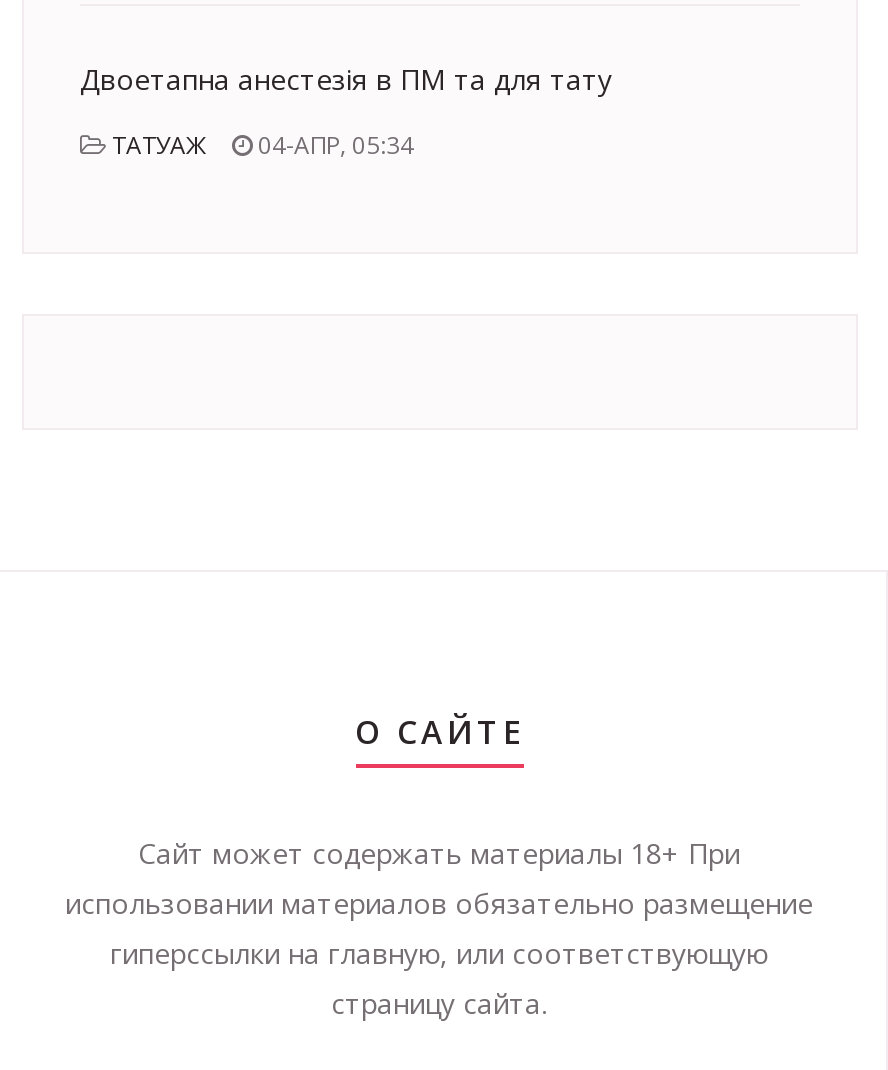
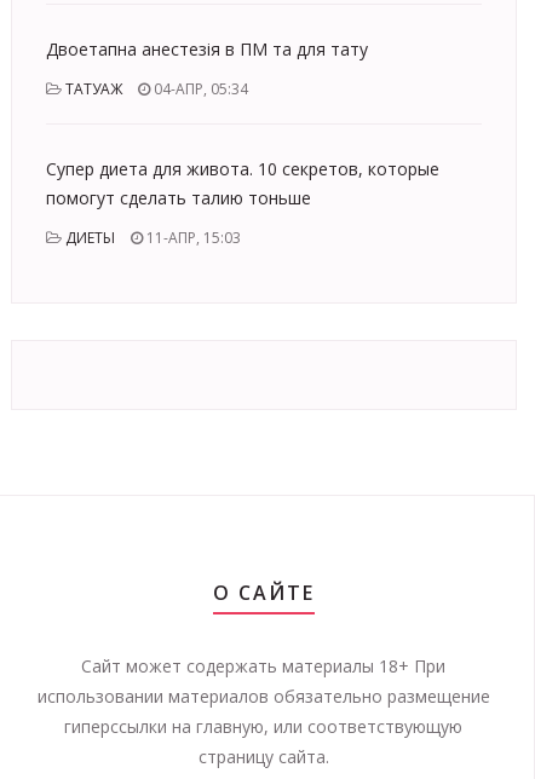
+ Супер диета для живота. 10 секретов, которые
+ помогут сделать талию тоньше
+ ДИЕТЫ
+ 11-АПР, 15:03
